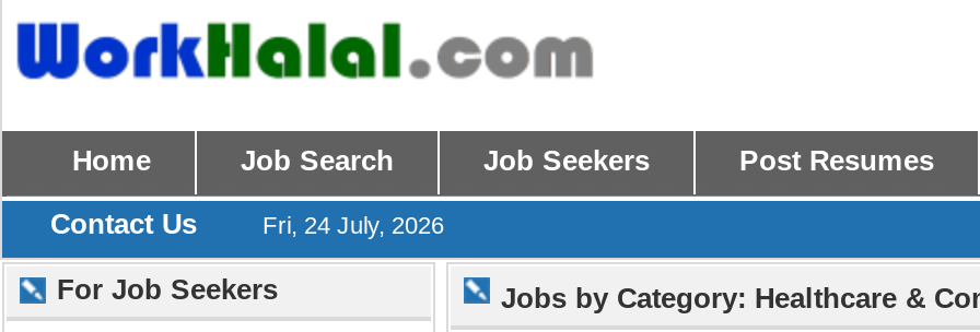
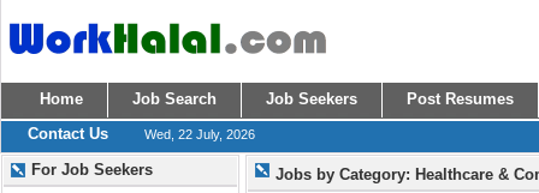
- Fri, 24 July, 2026
+ Wed, 22 July, 2026
